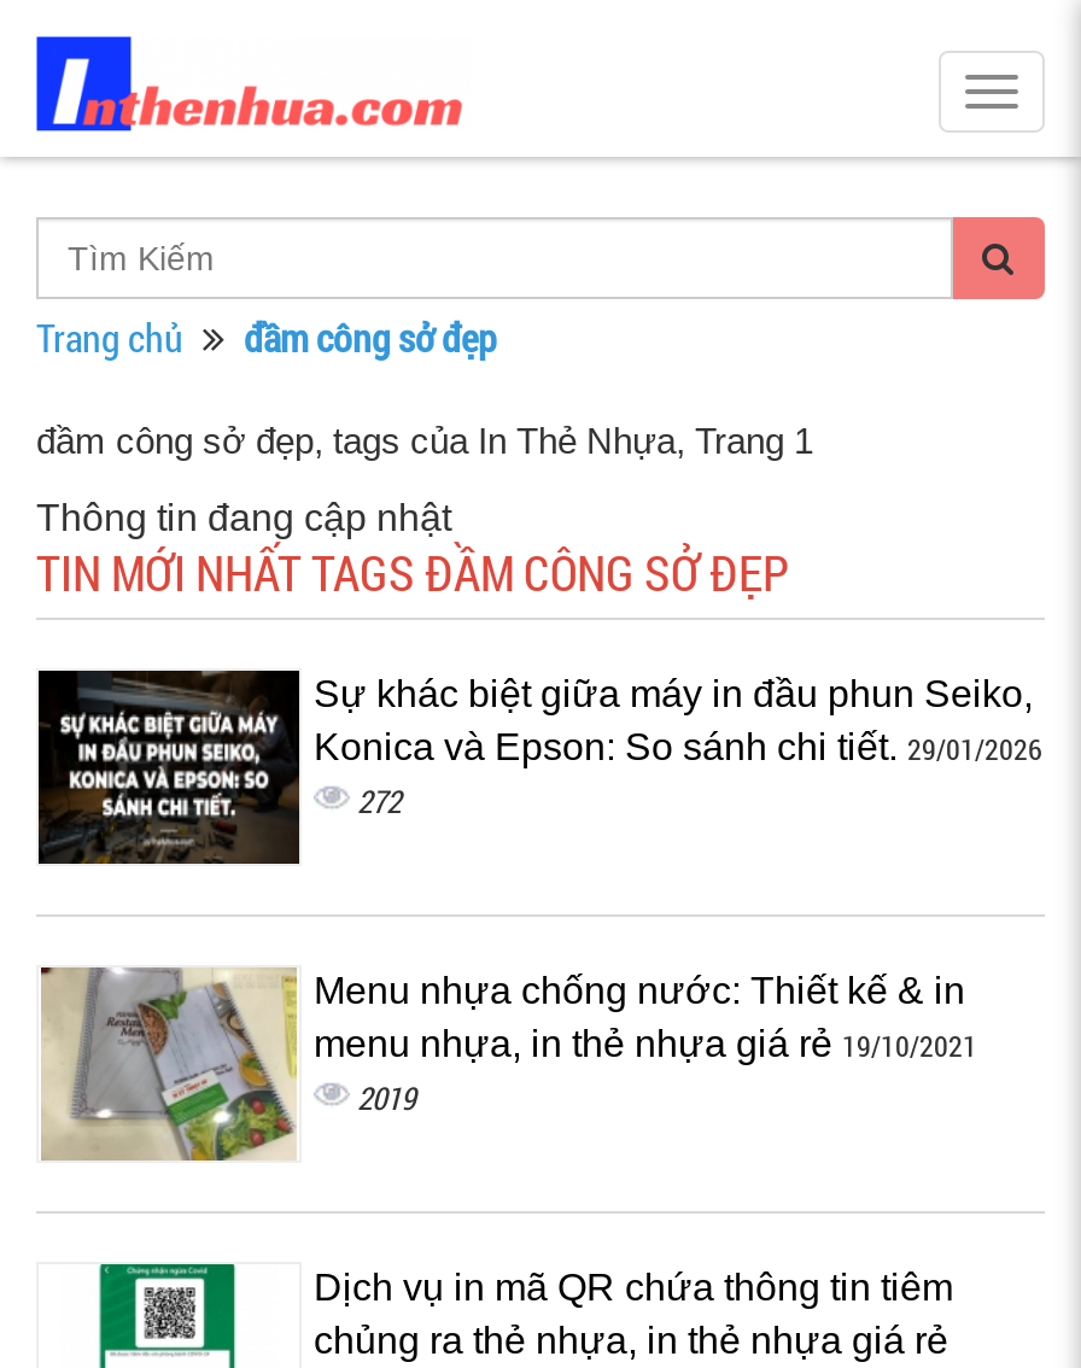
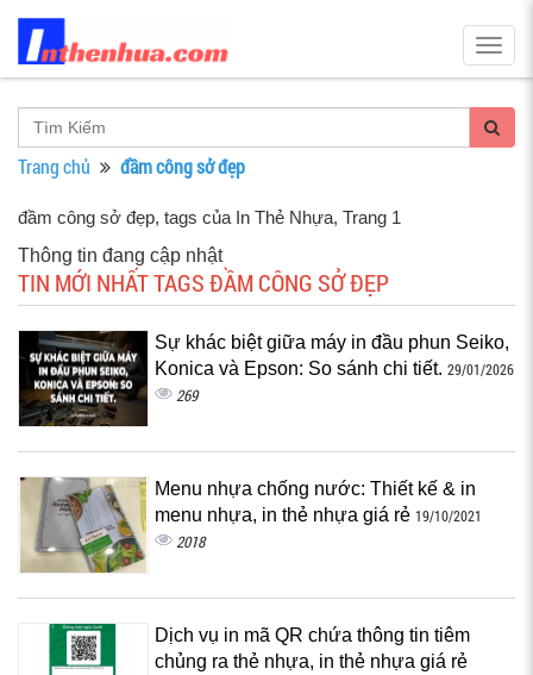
- 272
+ 269

- 2019
+ 2018
